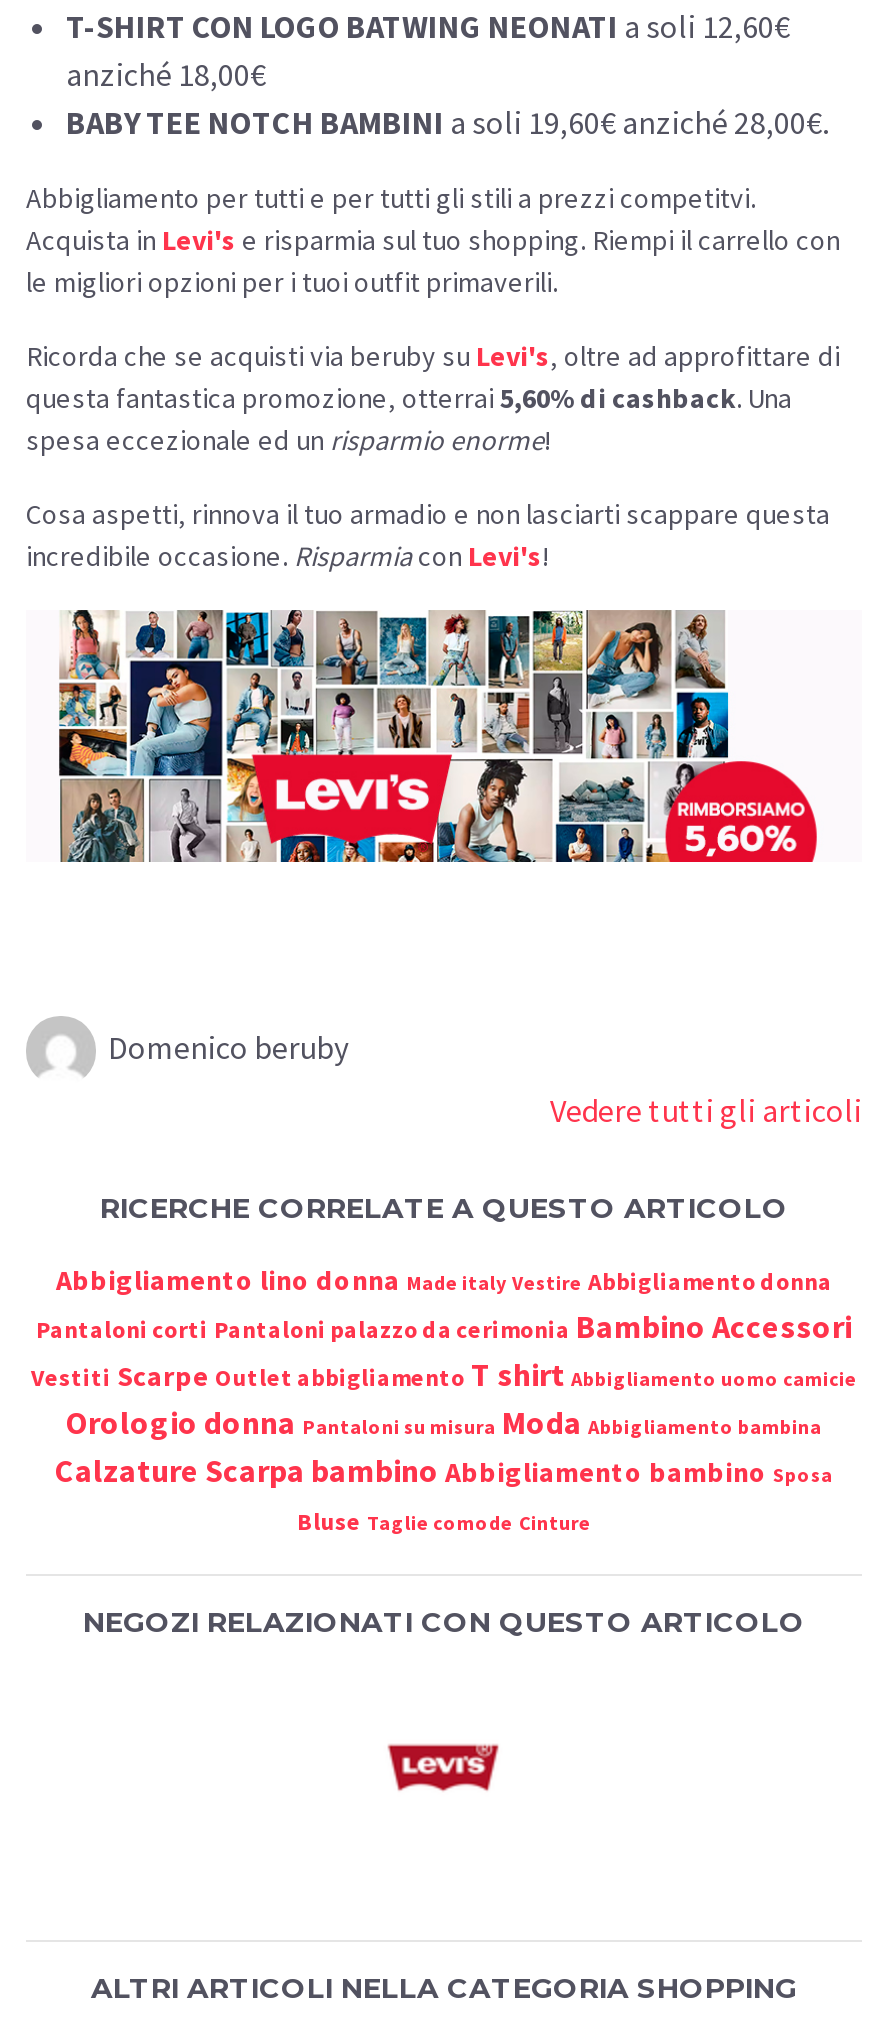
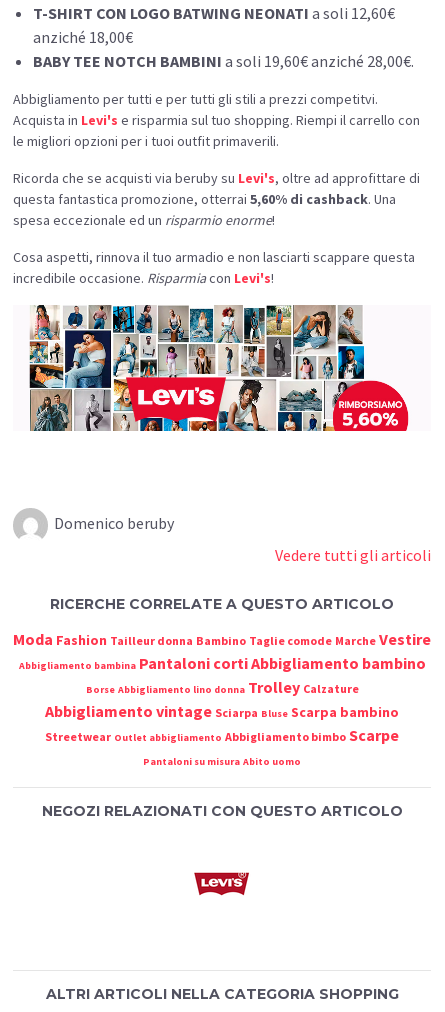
- Abbigliamento lino donna Made italy Vestire Abbigliamento donna
- Pantaloni corti Pantaloni palazzo da cerimonia Bambino Accessori
- Vestiti Scarpe Outlet abbigliamento T shirt Abbigliamento uomo camicie
- Orologio donna Pantaloni su misura Moda Abbigliamento bambina
- Calzature Scarpa bambino Abbigliamento bambino Sposa
- Bluse Taglie comode Cinture
+ Moda Fashion Tailleur donna Bambino Taglie comode Marche Vestire
+ Abbigliamento bambina Pantaloni corti Abbigliamento bambino
+ Borse Abbigliamento lino donna Trolley Calzature
+ Abbigliamento vintage Sciarpa Bluse Scarpa bambino
+ Streetwear Outlet abbigliamento Abbigliamento bimbo Scarpe
+ Pantaloni su misura Abito uomo
